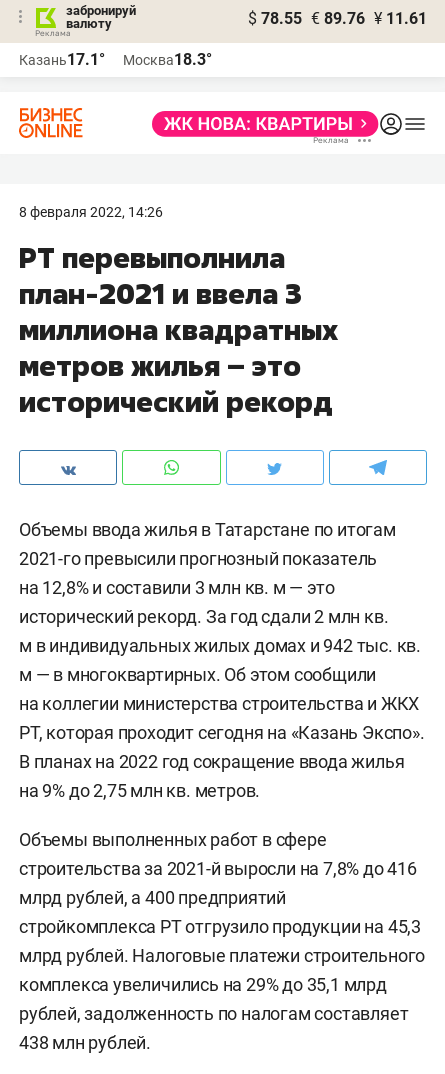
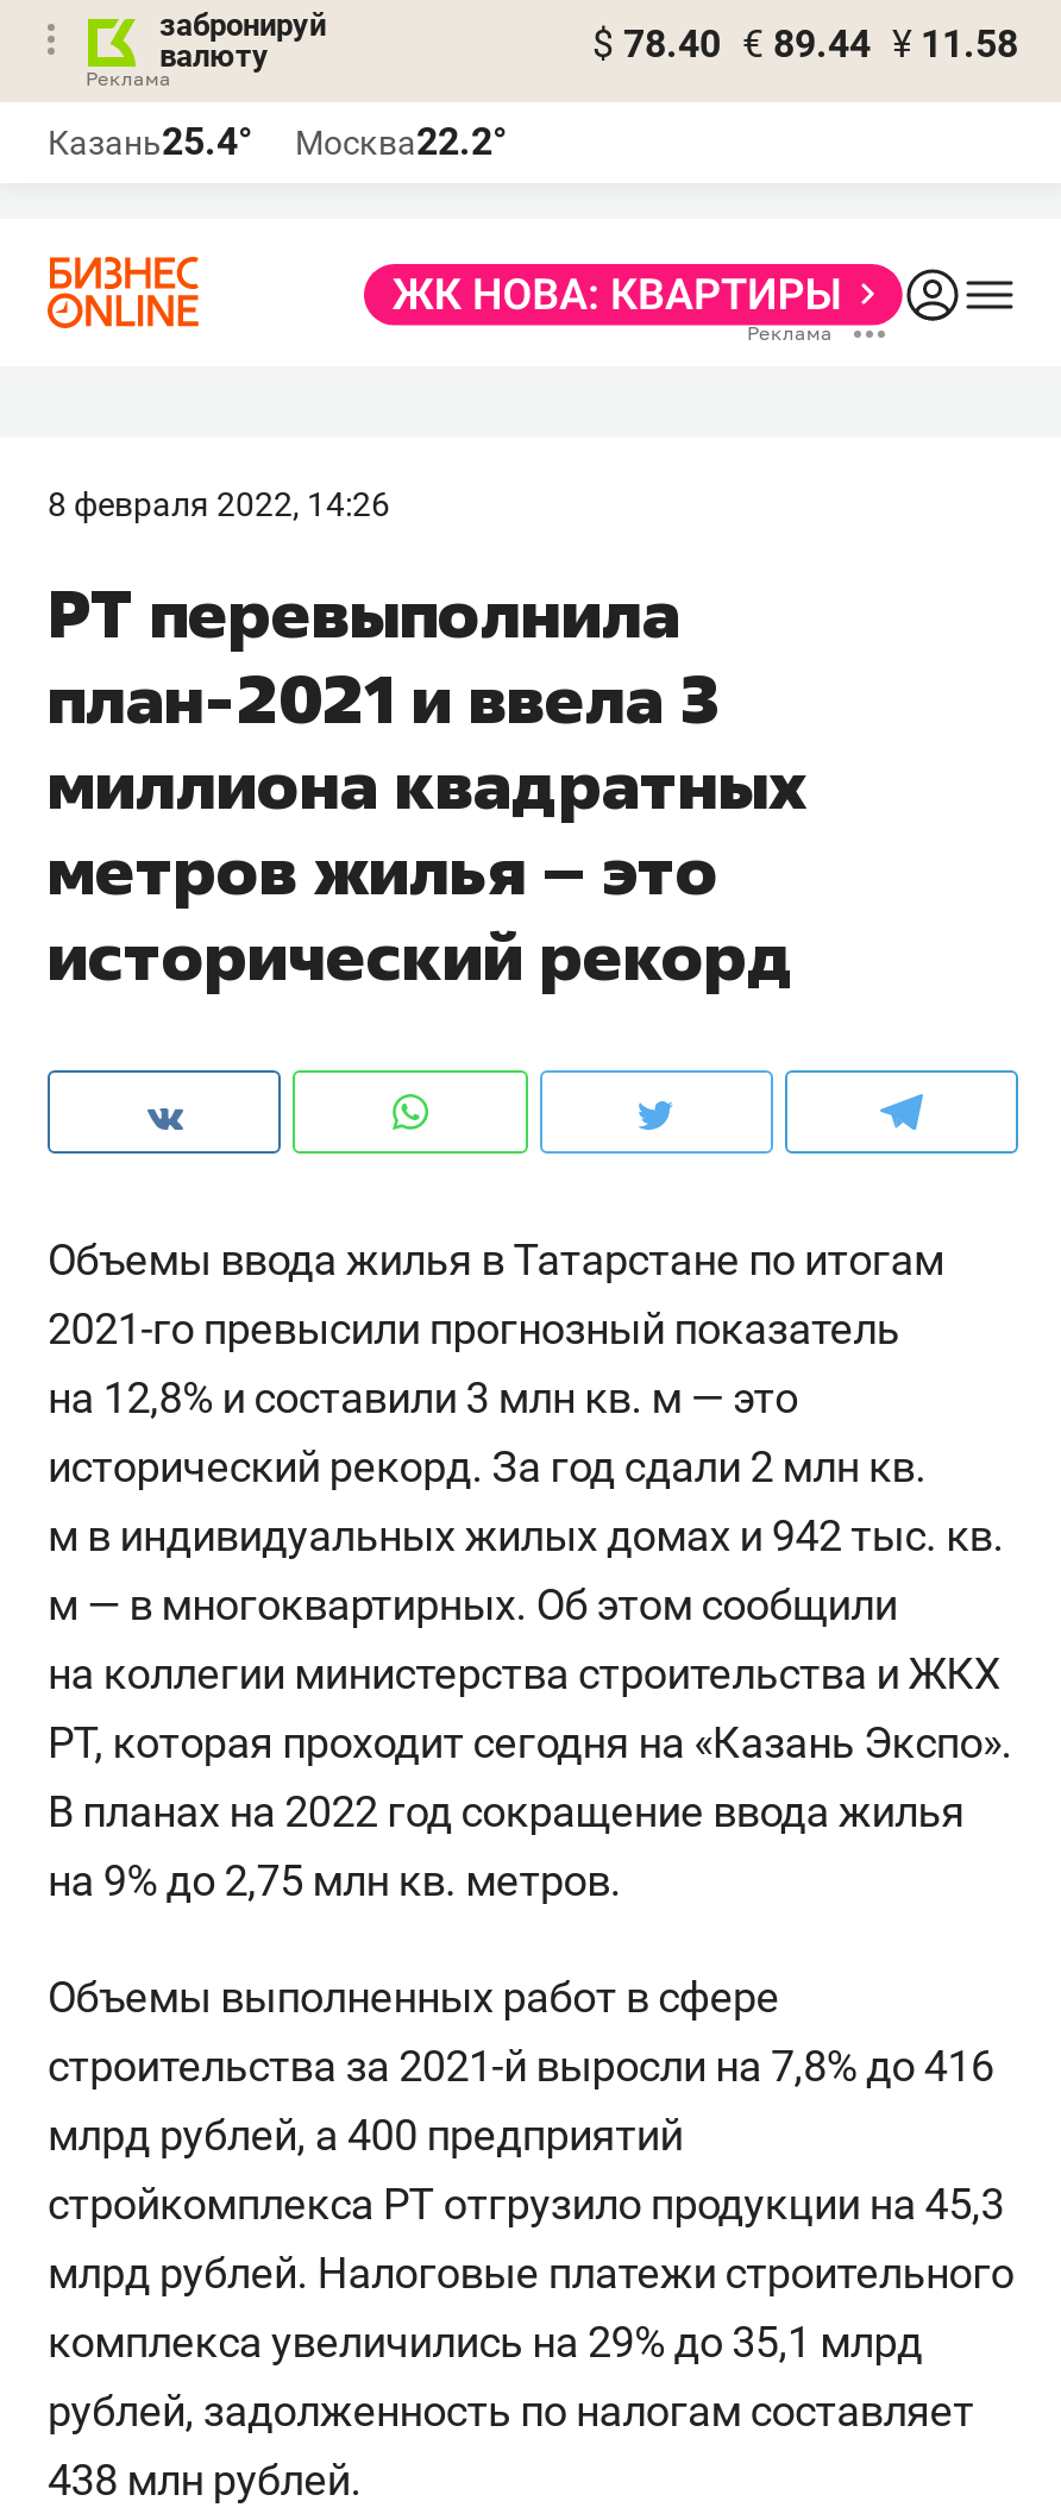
- $ 78.55 € 89.76 ¥ 11.61
+ $ 78.40 € 89.44 ¥ 11.58

- Казань17.1°
+ Казань25.4°

- Москва18.3°
+ Москва22.2°
